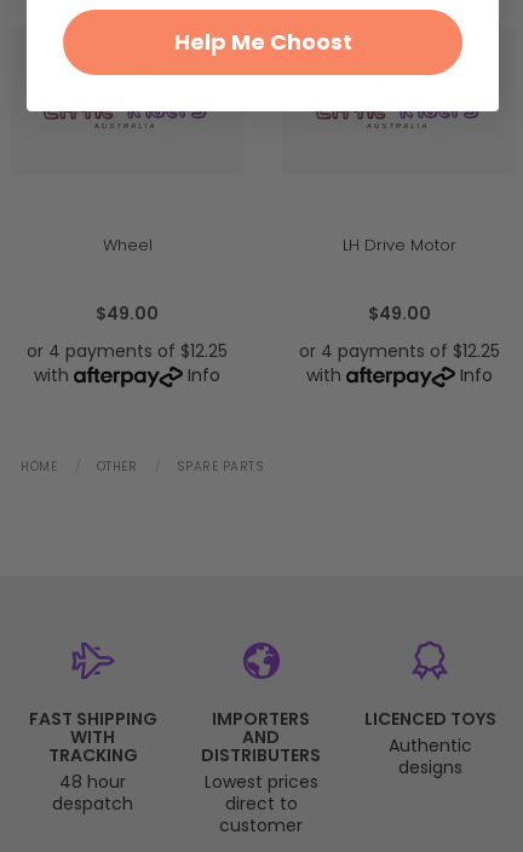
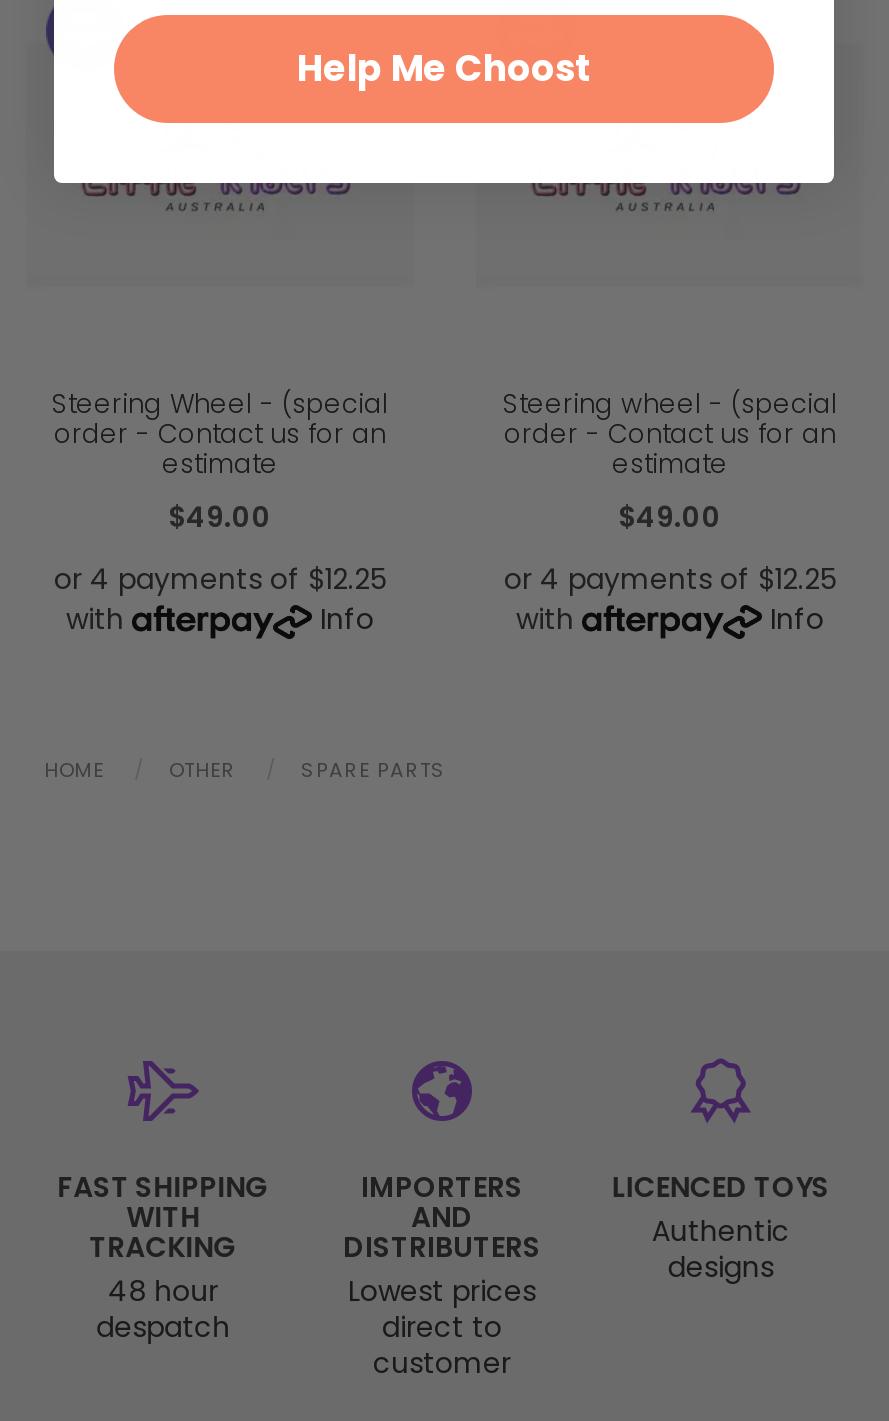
- Wheel
+ Steering Wheel - (special
+ order - Contact us for an
+ estimate

- LH Drive Motor
+ Steering wheel - (special
+ order - Contact us for an
+ estimate
